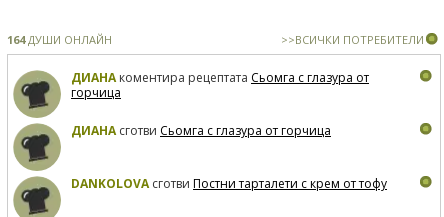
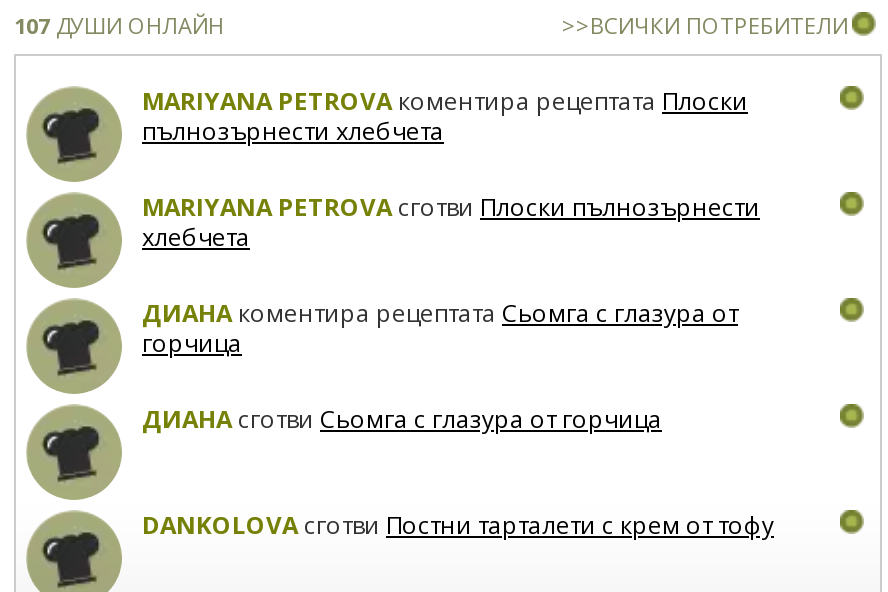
- 164 ДУШИ ОНЛАЙН
+ 107 ДУШИ ОНЛАЙН

+ MARIYANA PETROVA коментира рецептата Плоски
+ пълнозърнести хлебчета
+ MARIYANA PETROVA сготви Плоски пълнозърнести
+ хлебчета
